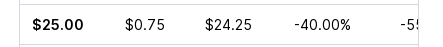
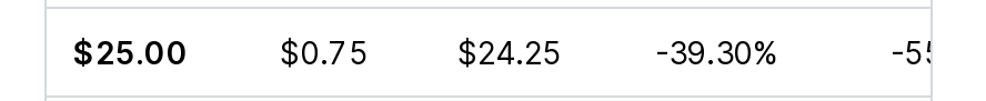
- -40.00%
+ -39.30%
